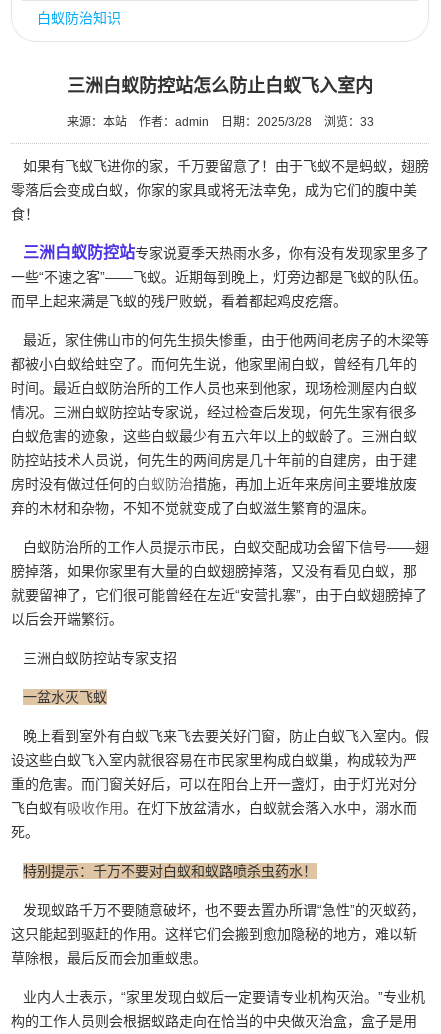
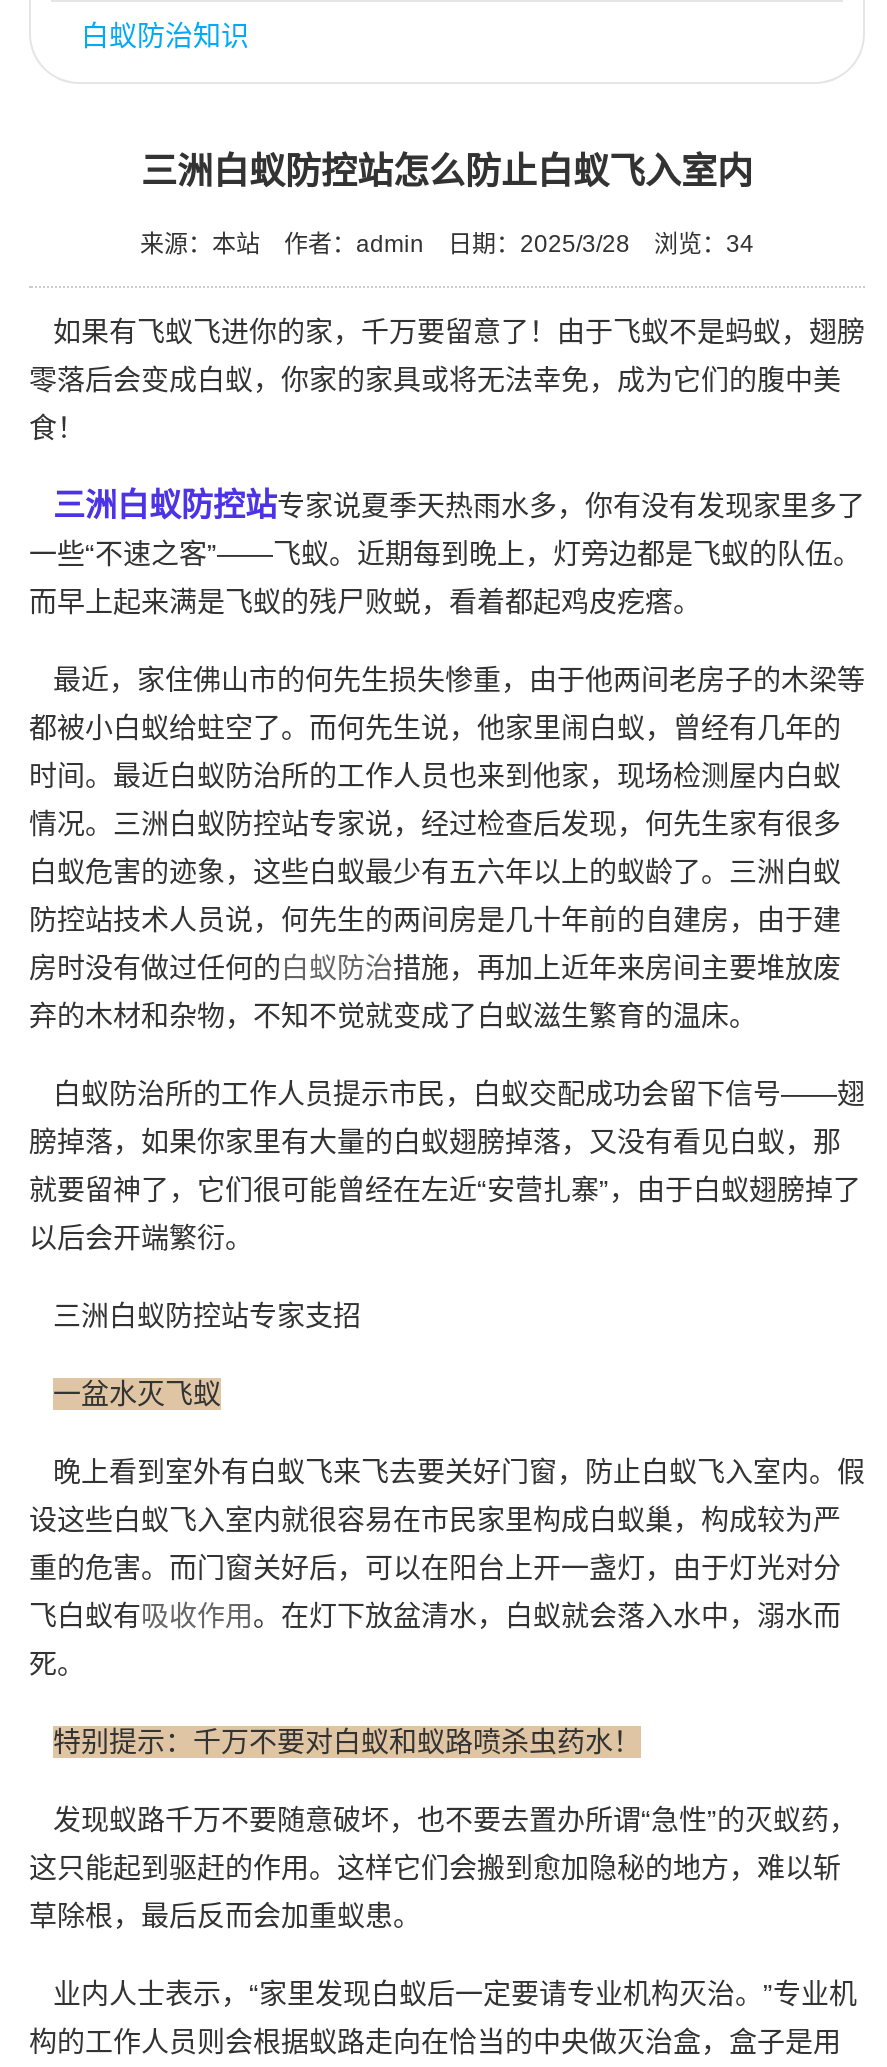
- 来源：本站 作者：admin 日期：2025/3/28 浏览：33
+ 来源：本站 作者：admin 日期：2025/3/28 浏览：34
